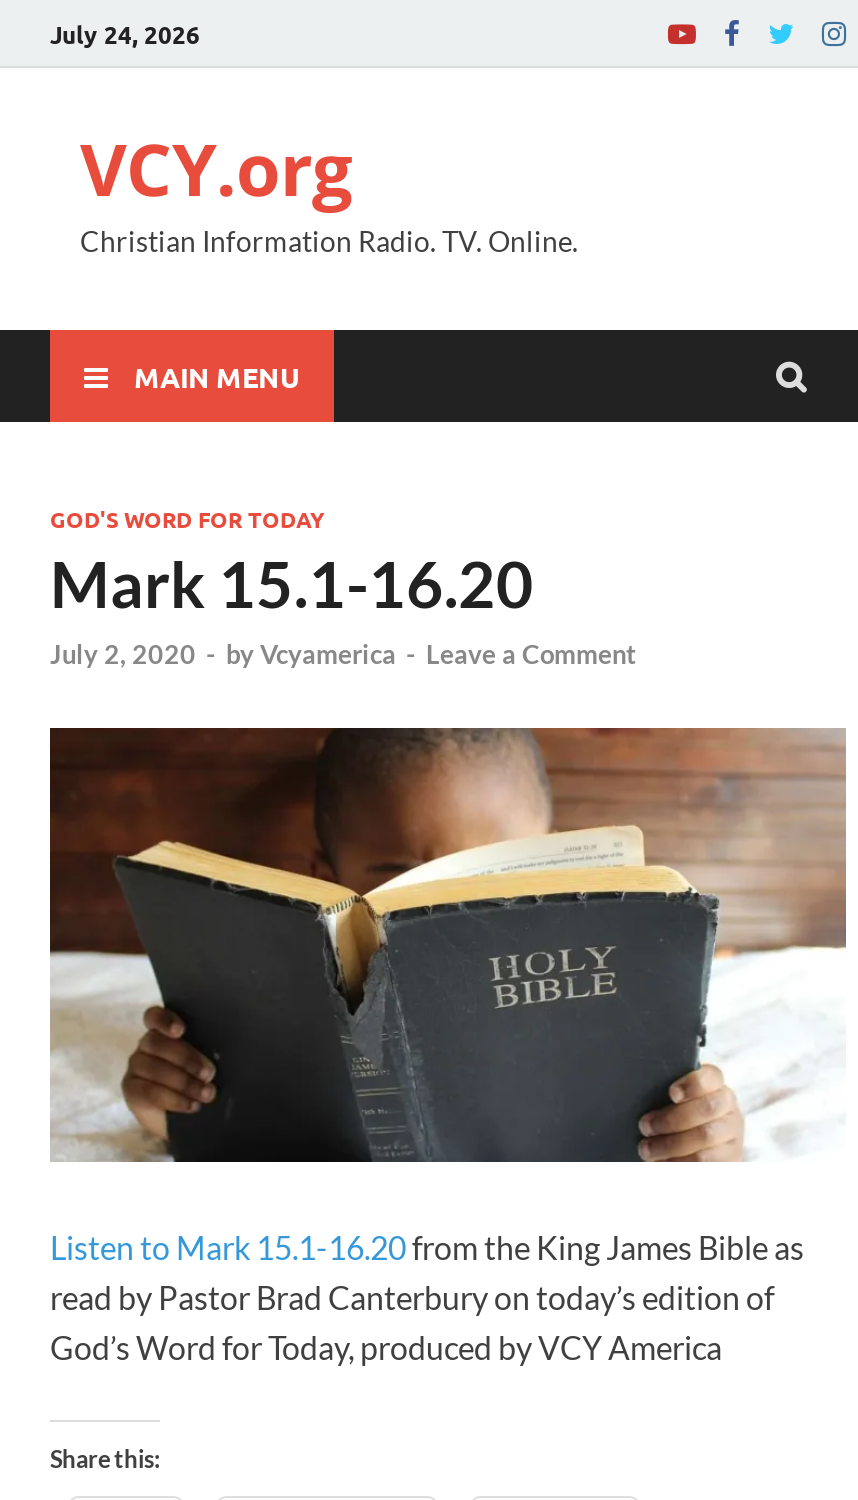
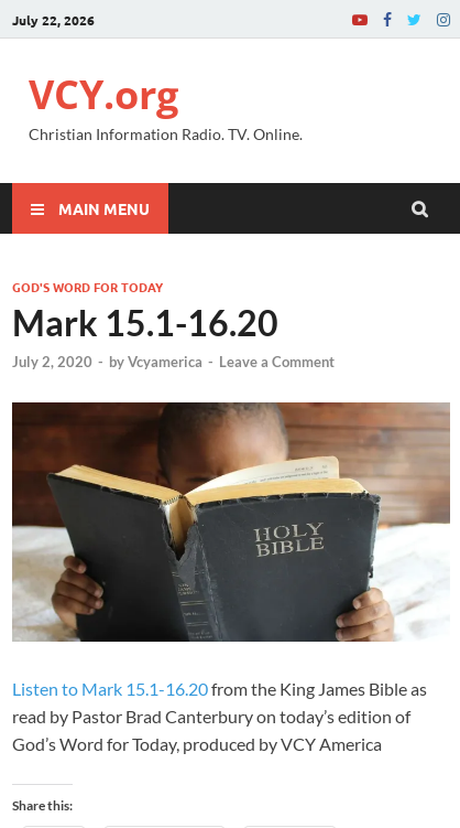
- July 24, 2026
+ July 22, 2026
